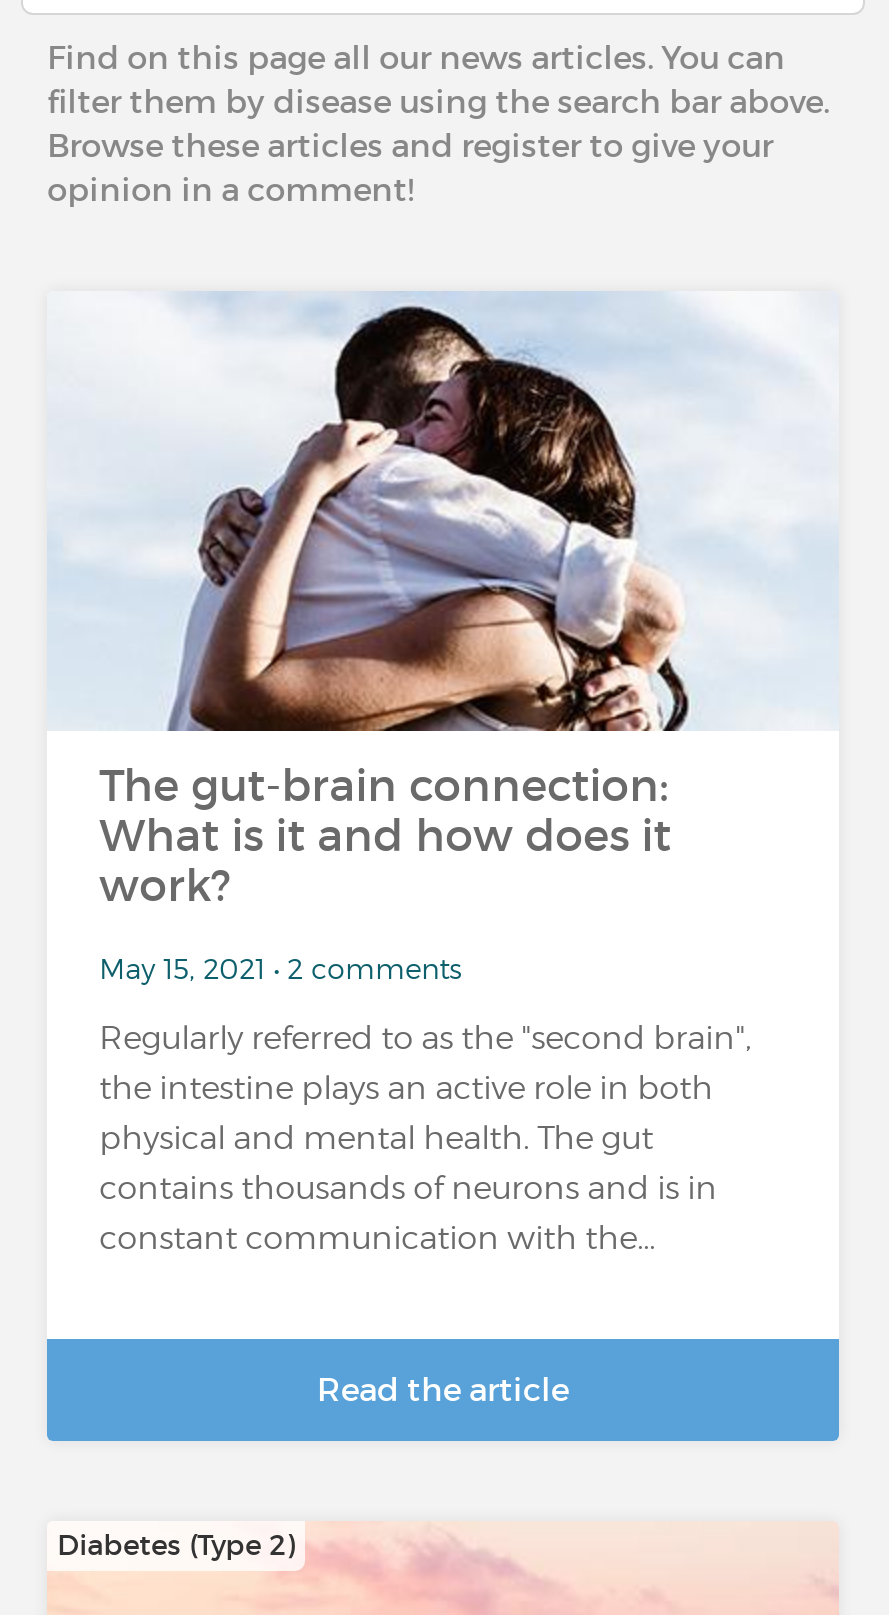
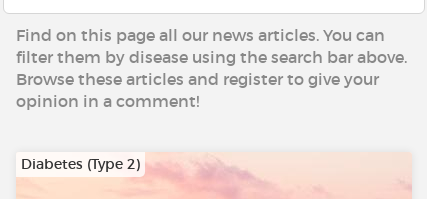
- [image]
- The gut-brain connection:
- What is it and how does it
- work?
- May 15, 2021 • 2 comments
- Regularly referred to as the "second brain",
- the intestine plays an active role in both
- physical and mental health. The gut
- contains thousands of neurons and is in
- constant communication with the...

- Read the article
